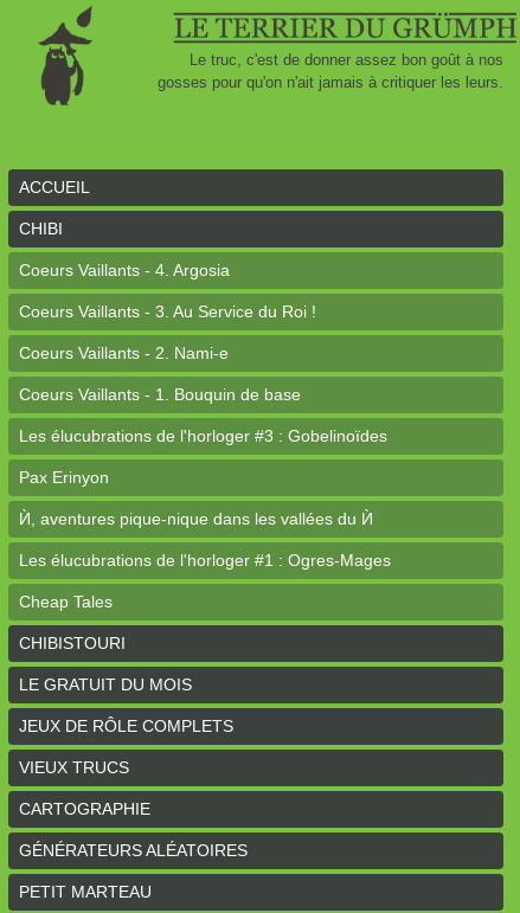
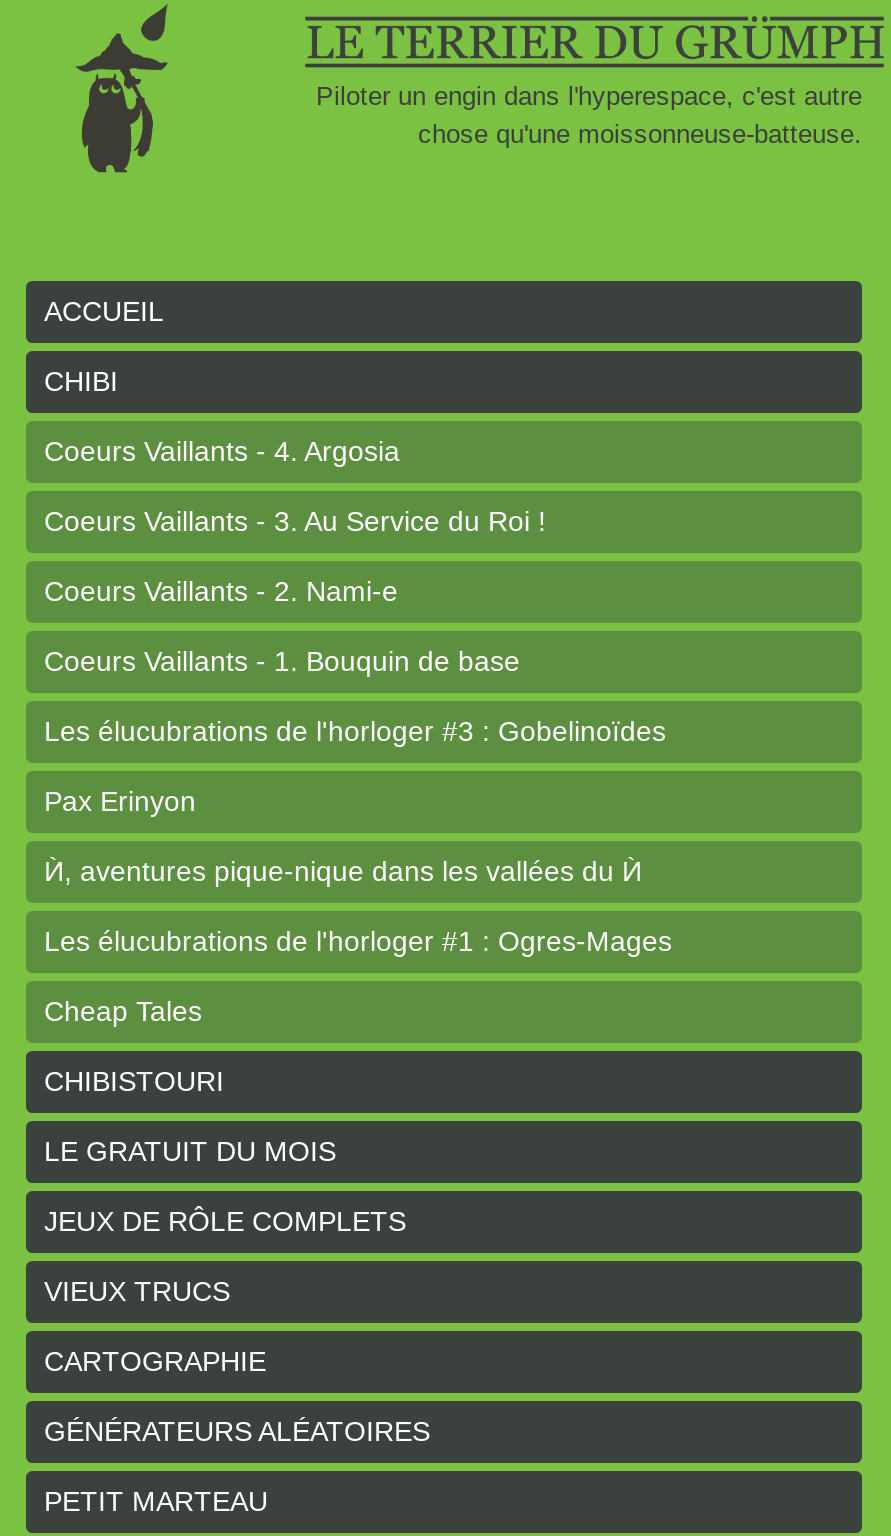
- Le truc, c'est de donner assez bon goût à nos
- gosses pour qu'on n'ait jamais à critiquer les leurs.
+ Piloter un engin dans l'hyperespace, c'est autre
+ chose qu'une moissonneuse-batteuse.
